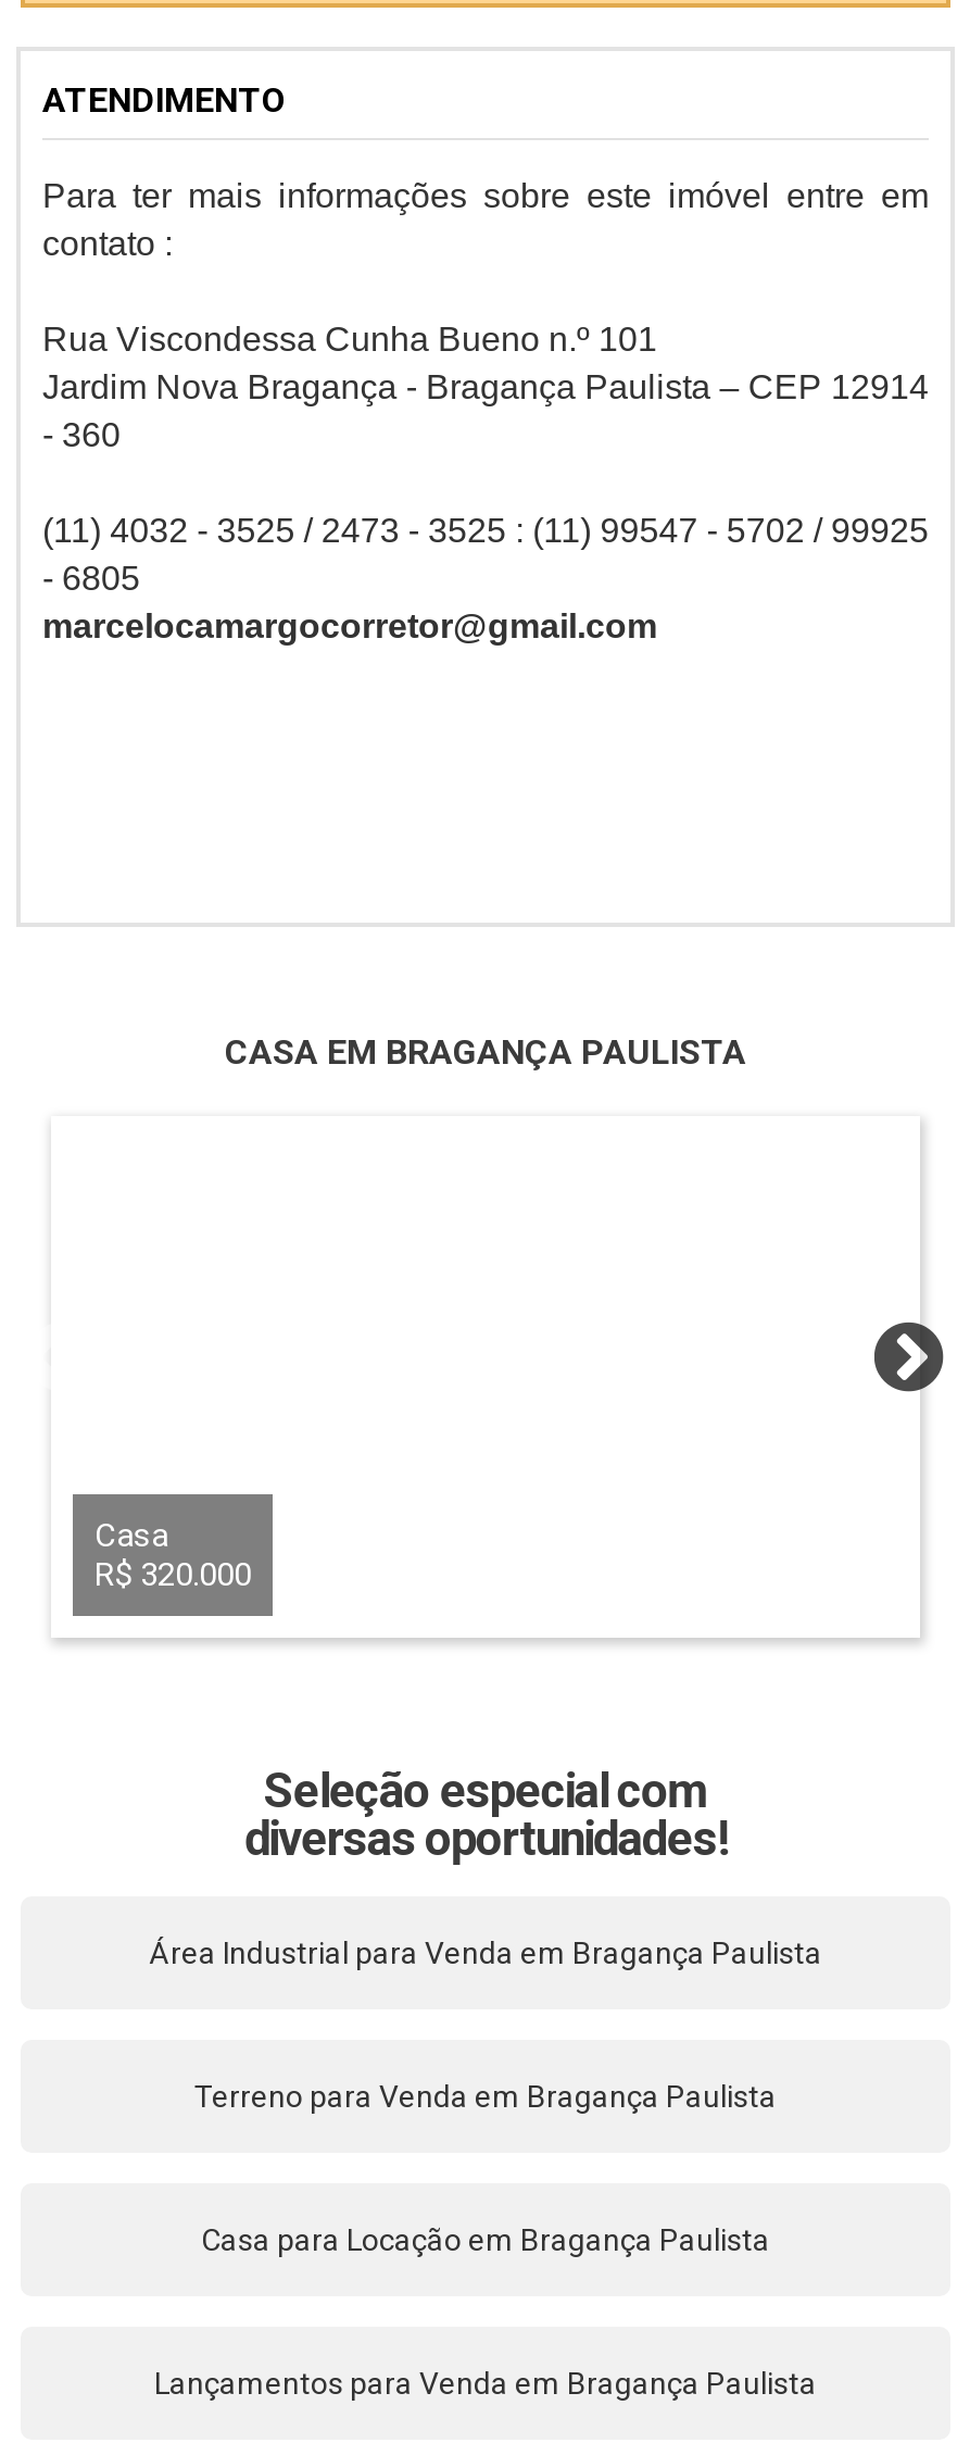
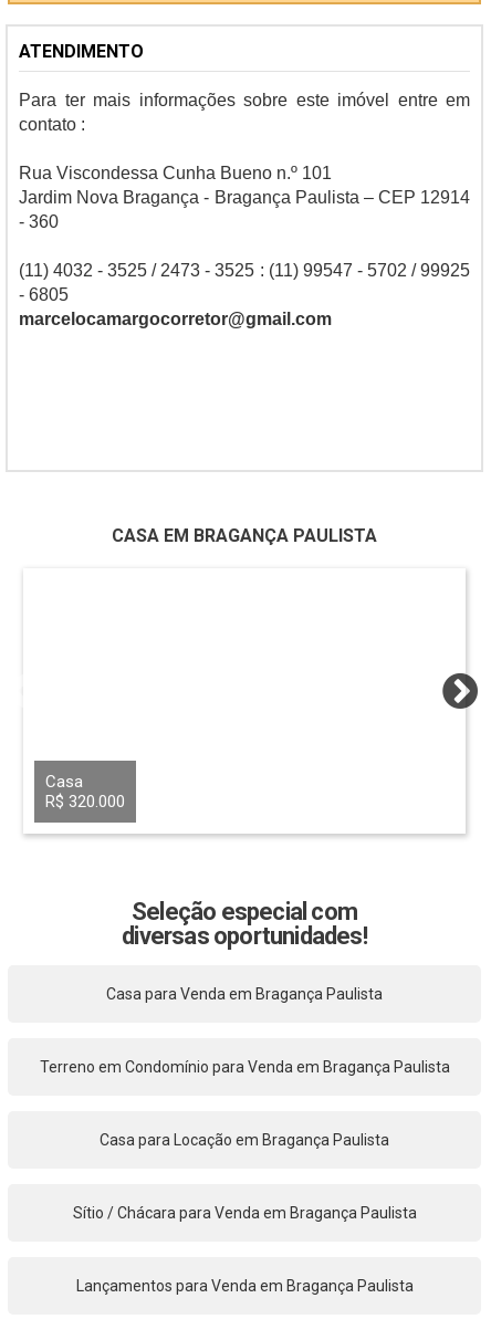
- Área Industrial para Venda em Bragança Paulista
+ Casa para Venda em Bragança Paulista

- Terreno para Venda em Bragança Paulista
+ Terreno em Condomínio para Venda em Bragança Paulista

+ Sítio / Chácara para Venda em Bragança Paulista
